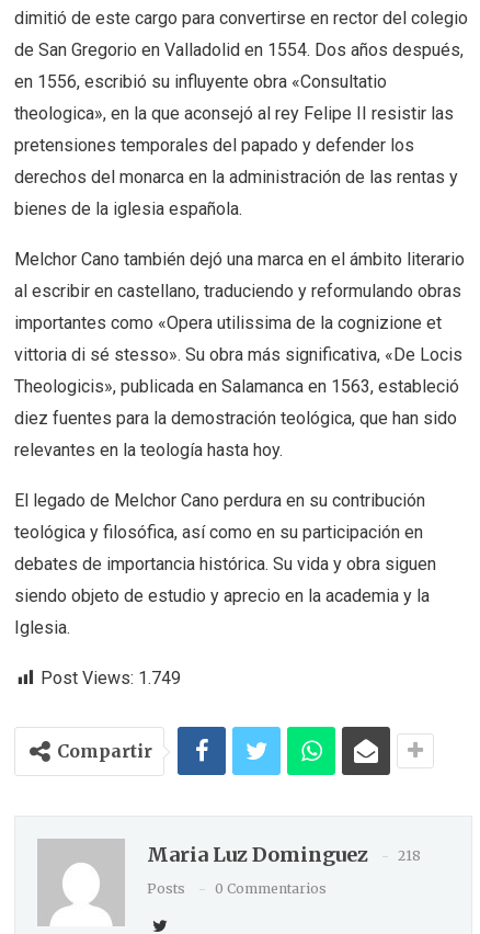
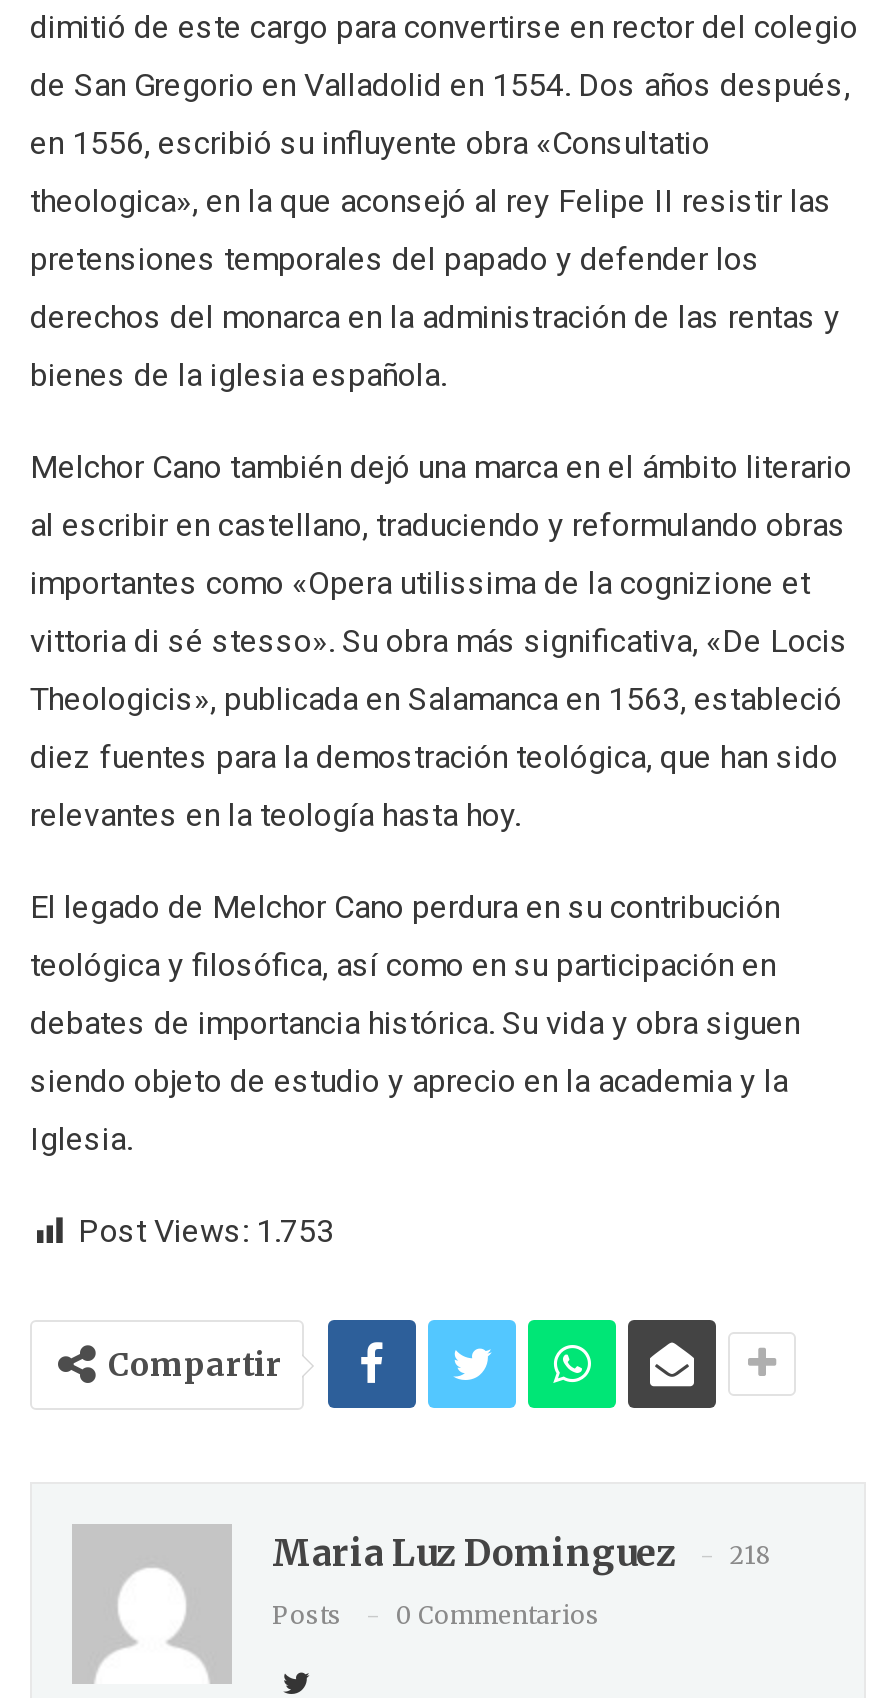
- Post Views: 1.749
+ Post Views: 1.753
